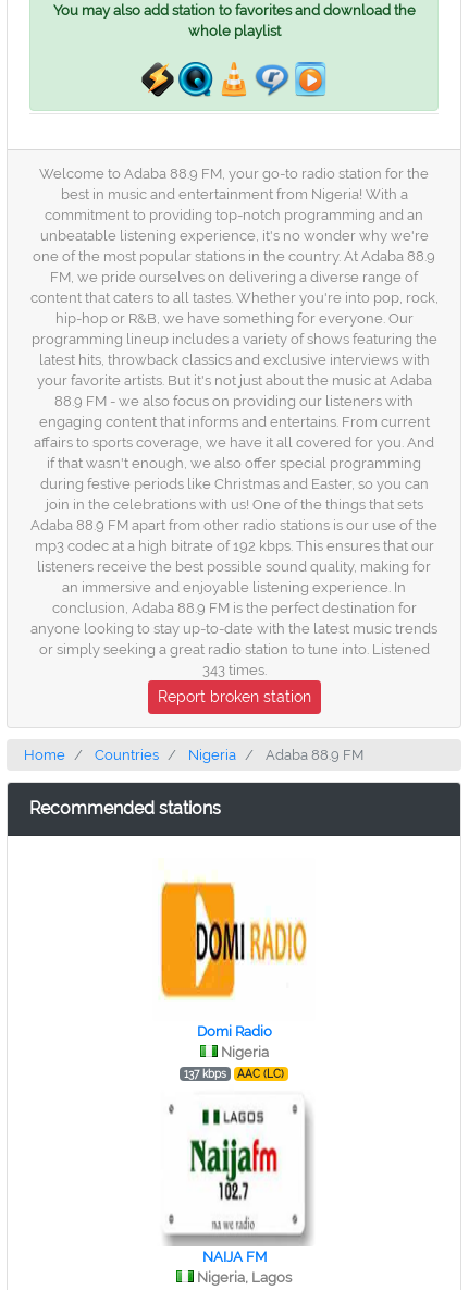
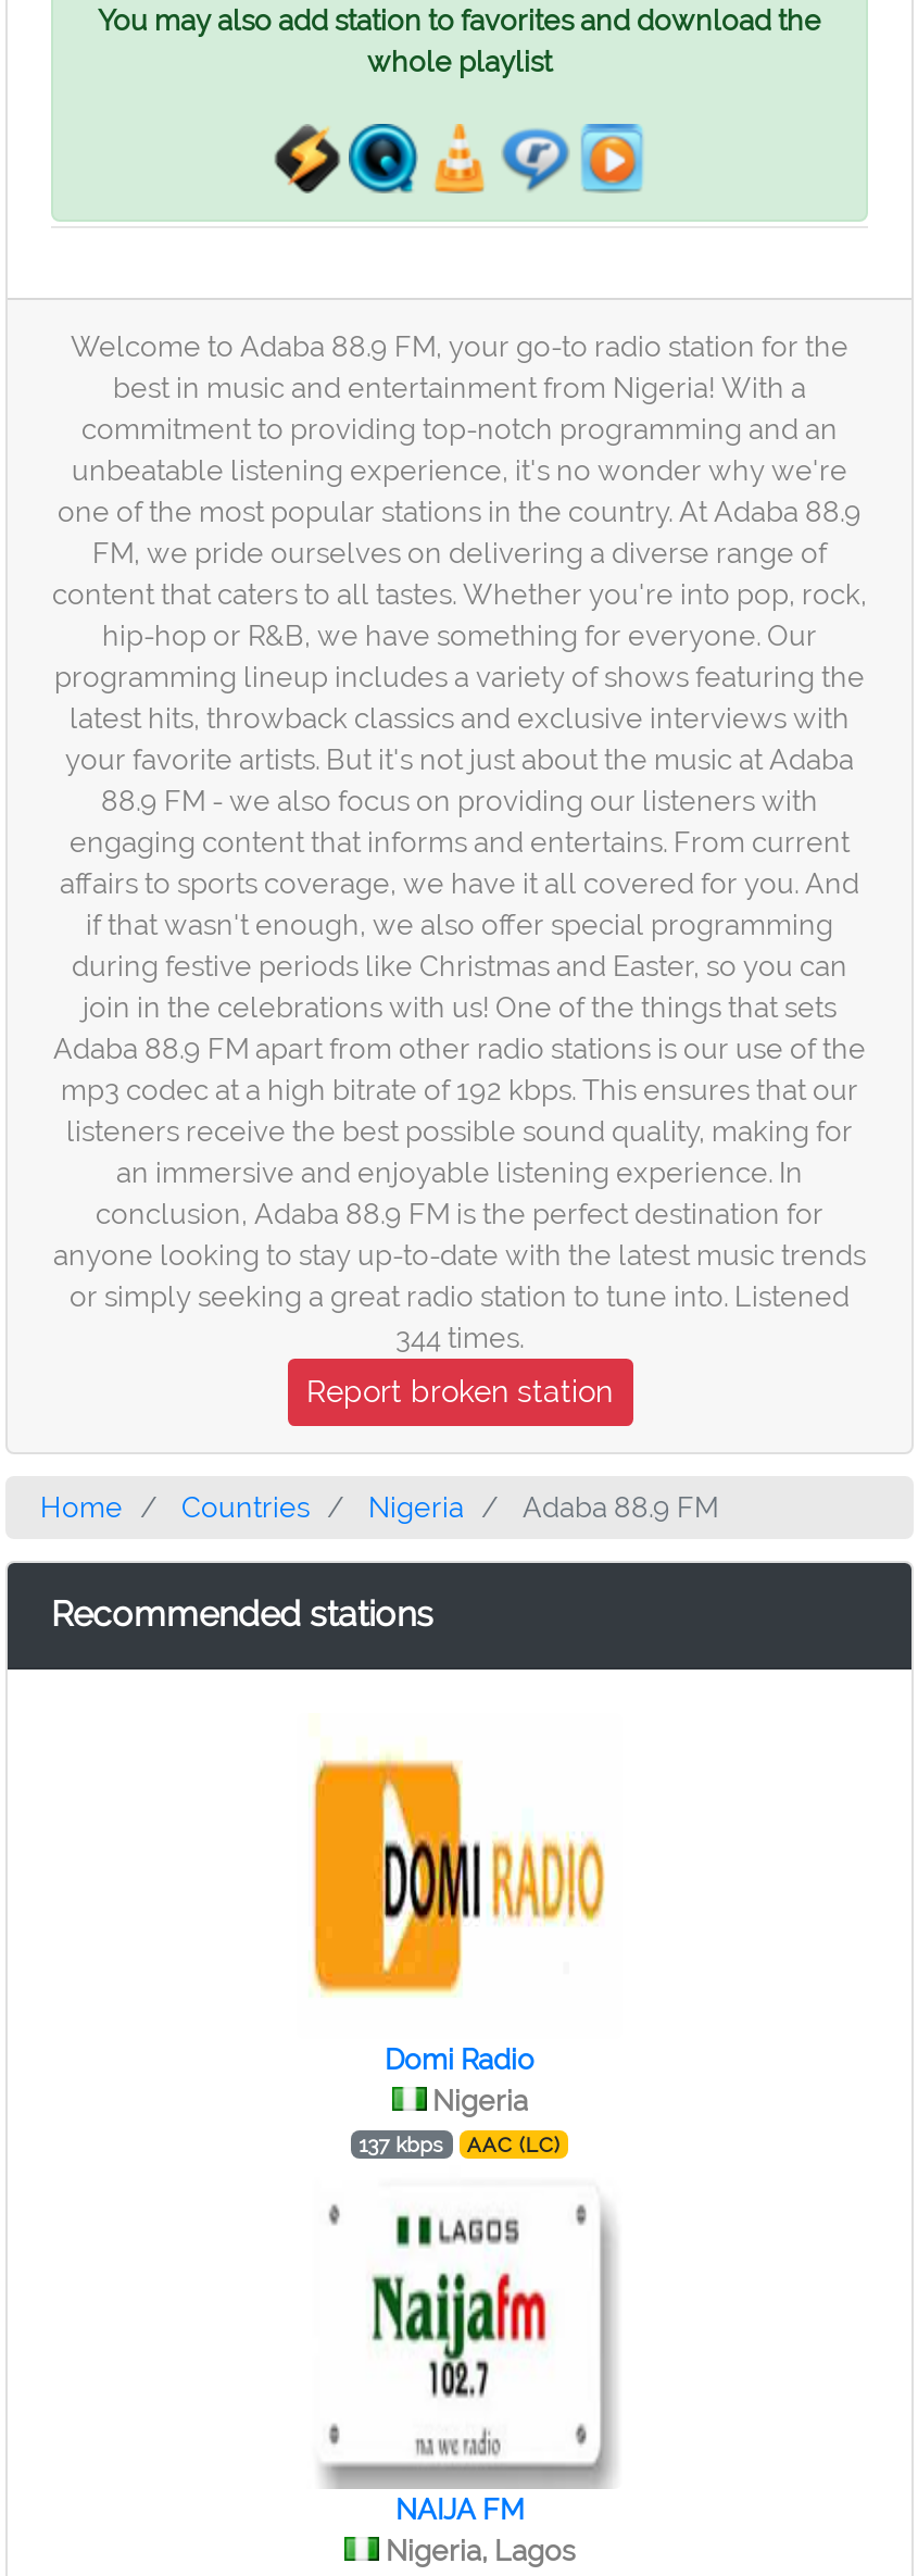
- 343 times.
+ 344 times.
